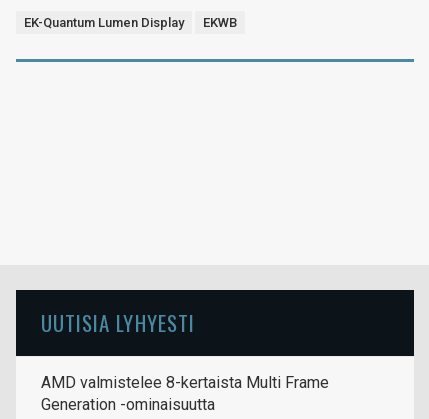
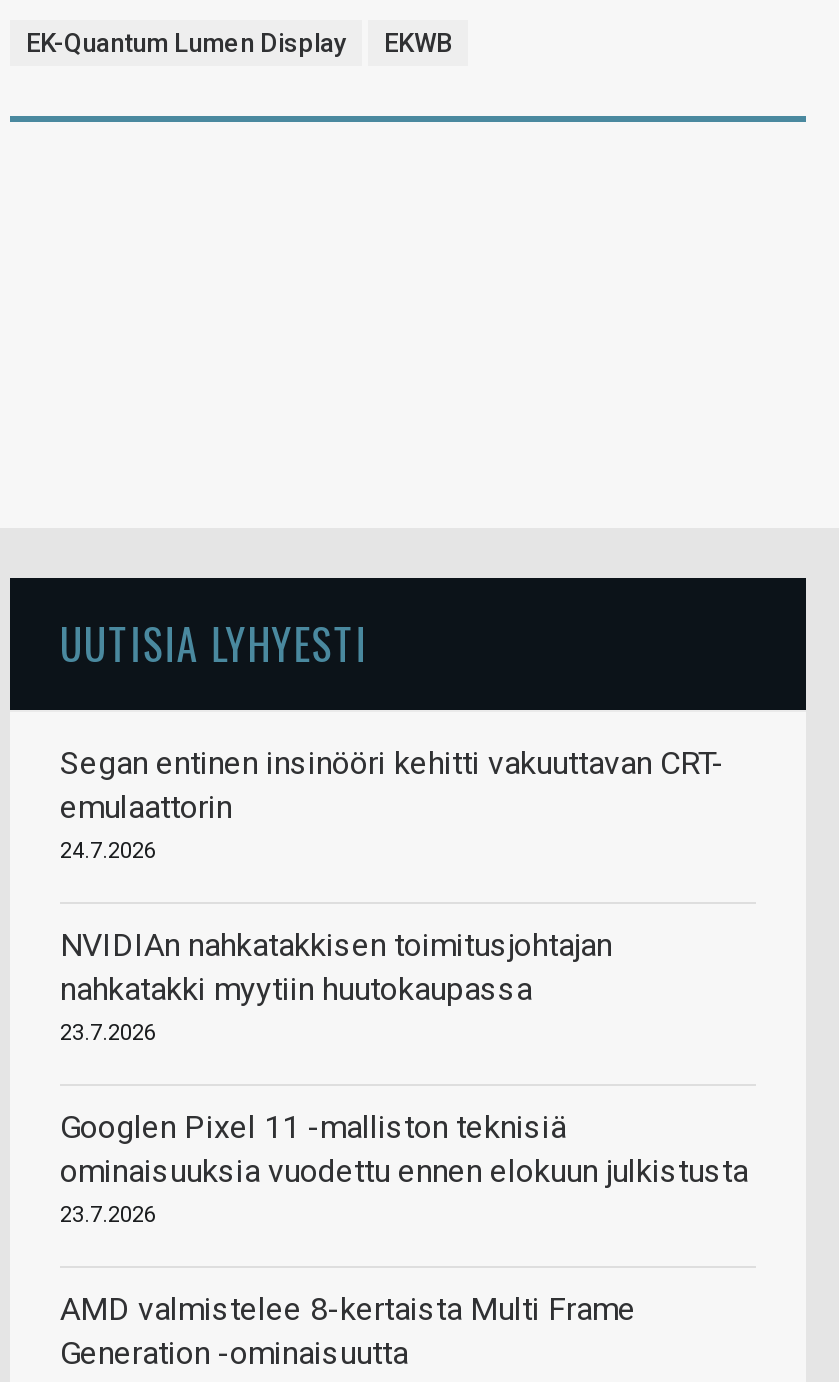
+ Segan entinen insinööri kehitti vakuuttavan CRT-
+ emulaattorin
+ 24.7.2026
+ NVIDIAn nahkatakkisen toimitusjohtajan
+ nahkatakki myytiin huutokaupassa
+ 23.7.2026
+ Googlen Pixel 11 -malliston teknisiä
+ ominaisuuksia vuodettu ennen elokuun julkistusta
+ 23.7.2026
